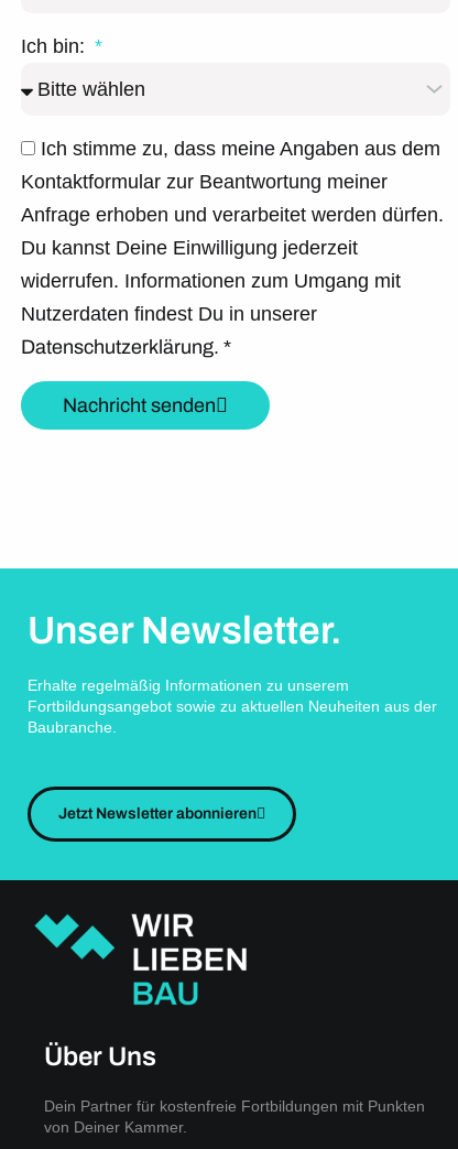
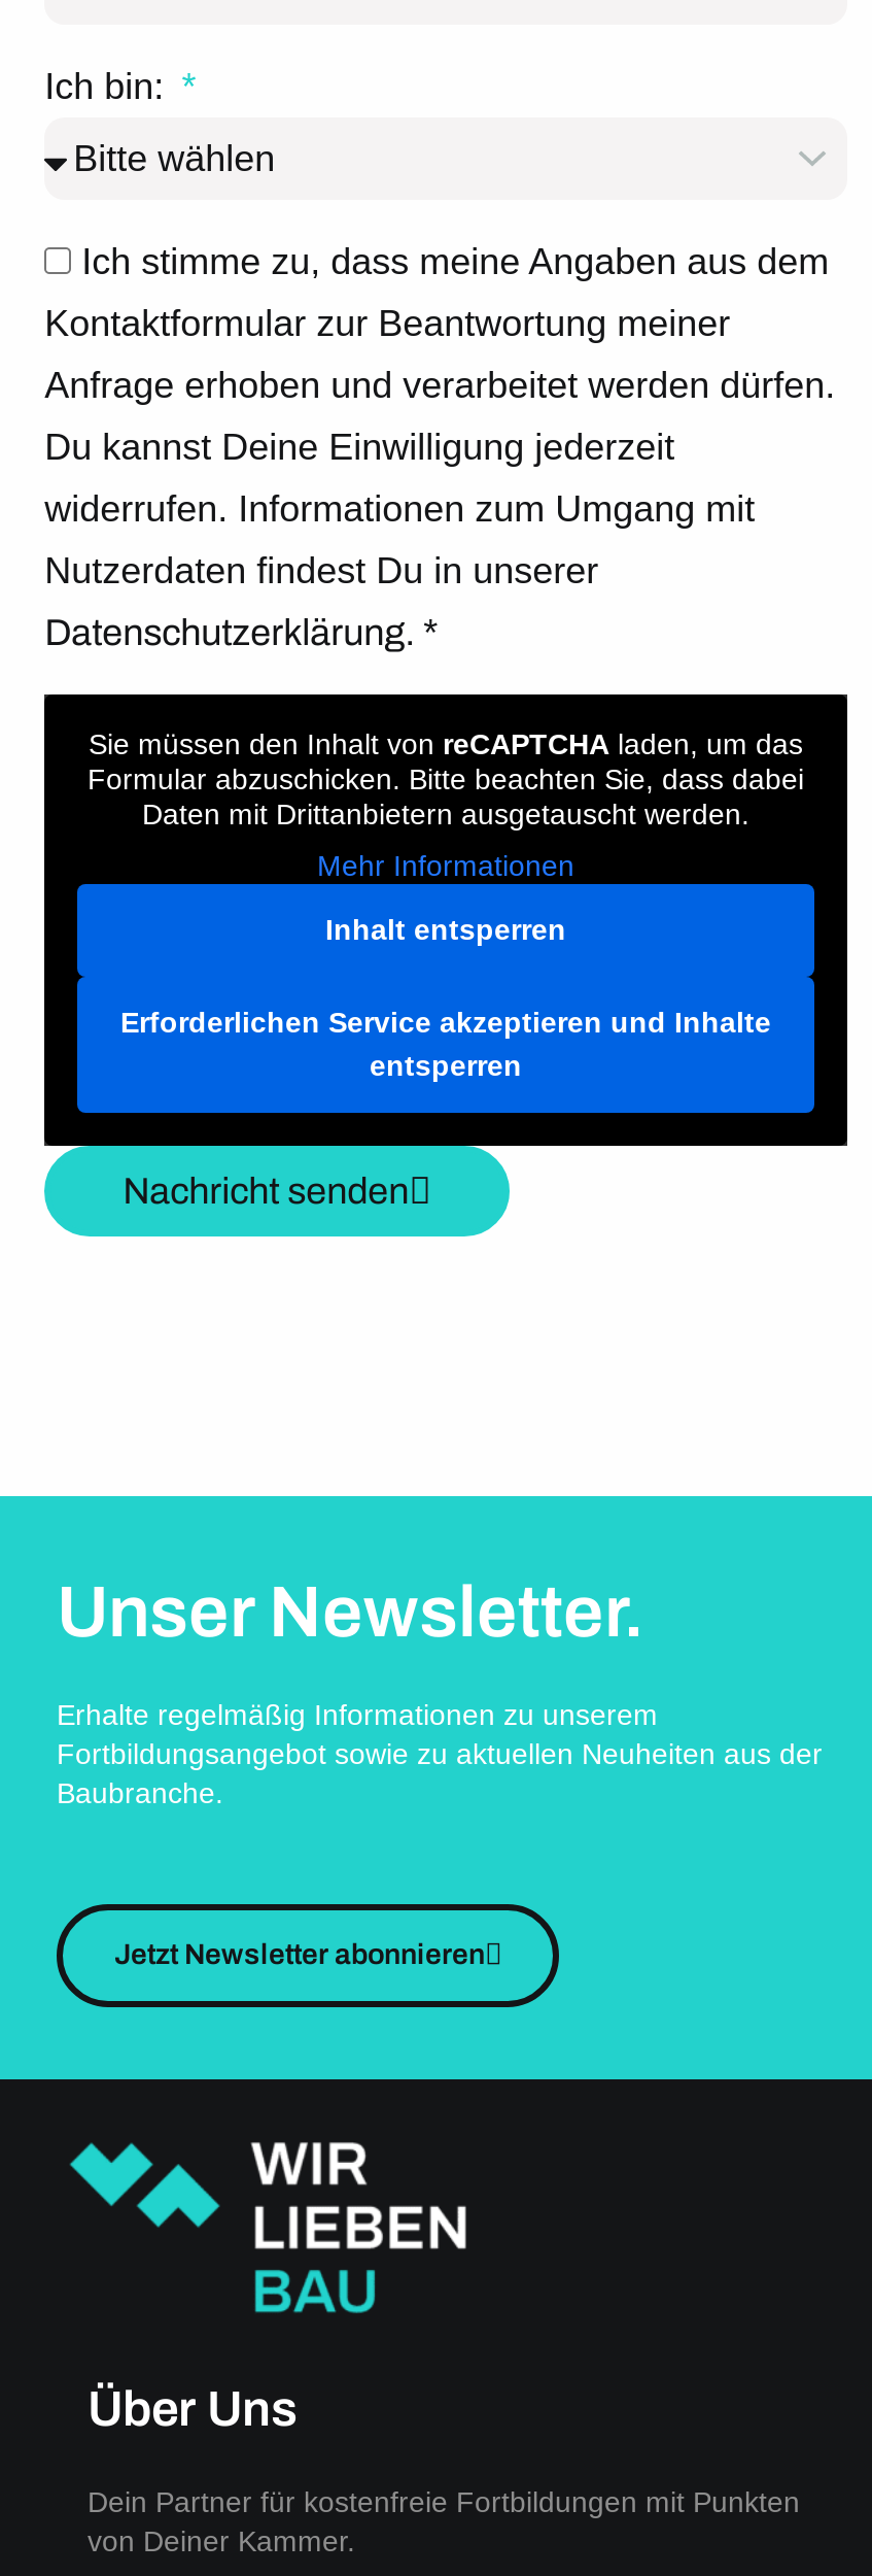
+ [image]
+ Sie müssen den Inhalt von reCAPTCHA laden, um das
+ Formular abzuschicken. Bitte beachten Sie, dass dabei
+ Daten mit Drittanbietern ausgetauscht werden.
+ Mehr Informationen
+ Inhalt entsperren
+ Erforderlichen Service akzeptieren und Inhalte
+ entsperren
